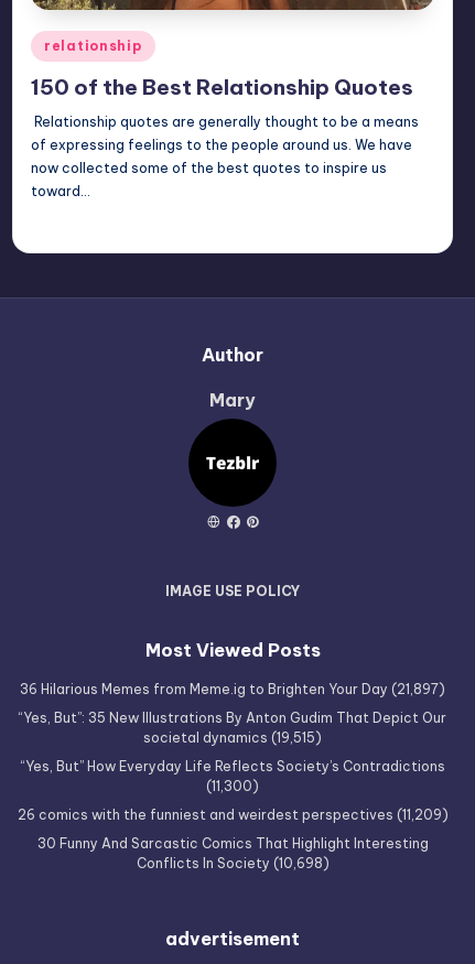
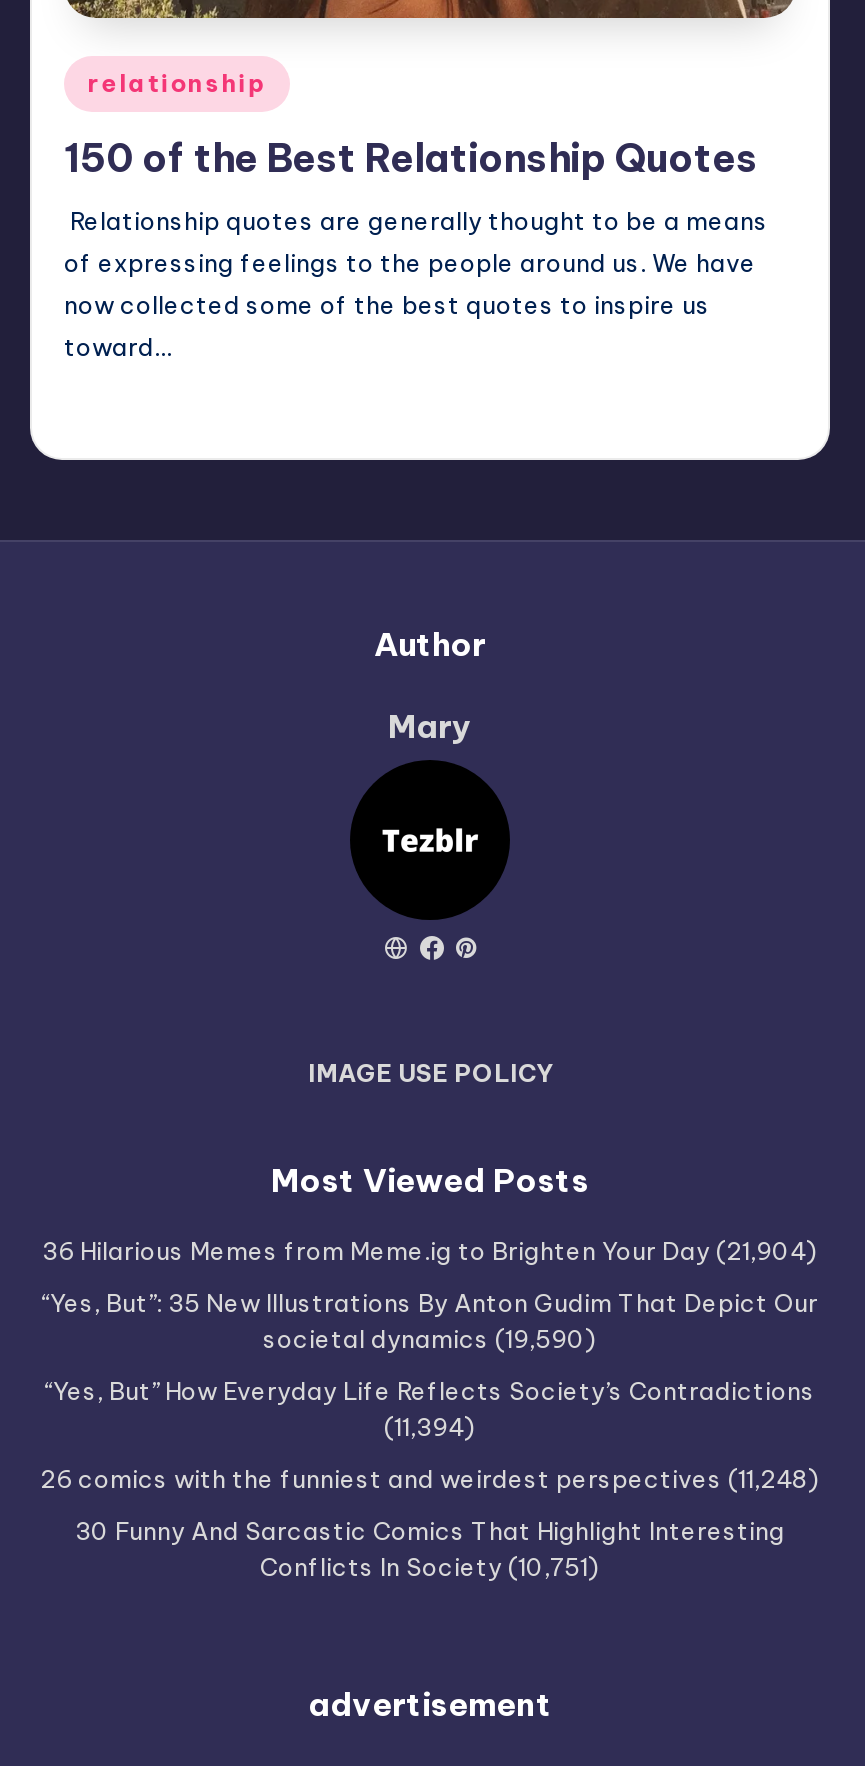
- 36 Hilarious Memes from Meme.ig to Brighten Your Day (21,897)
+ 36 Hilarious Memes from Meme.ig to Brighten Your Day (21,904)

- societal dynamics (19,515)
+ societal dynamics (19,590)

- (11,300)
+ (11,394)

- 26 comics with the funniest and weirdest perspectives (11,209)
+ 26 comics with the funniest and weirdest perspectives (11,248)

- Conflicts In Society (10,698)
+ Conflicts In Society (10,751)
